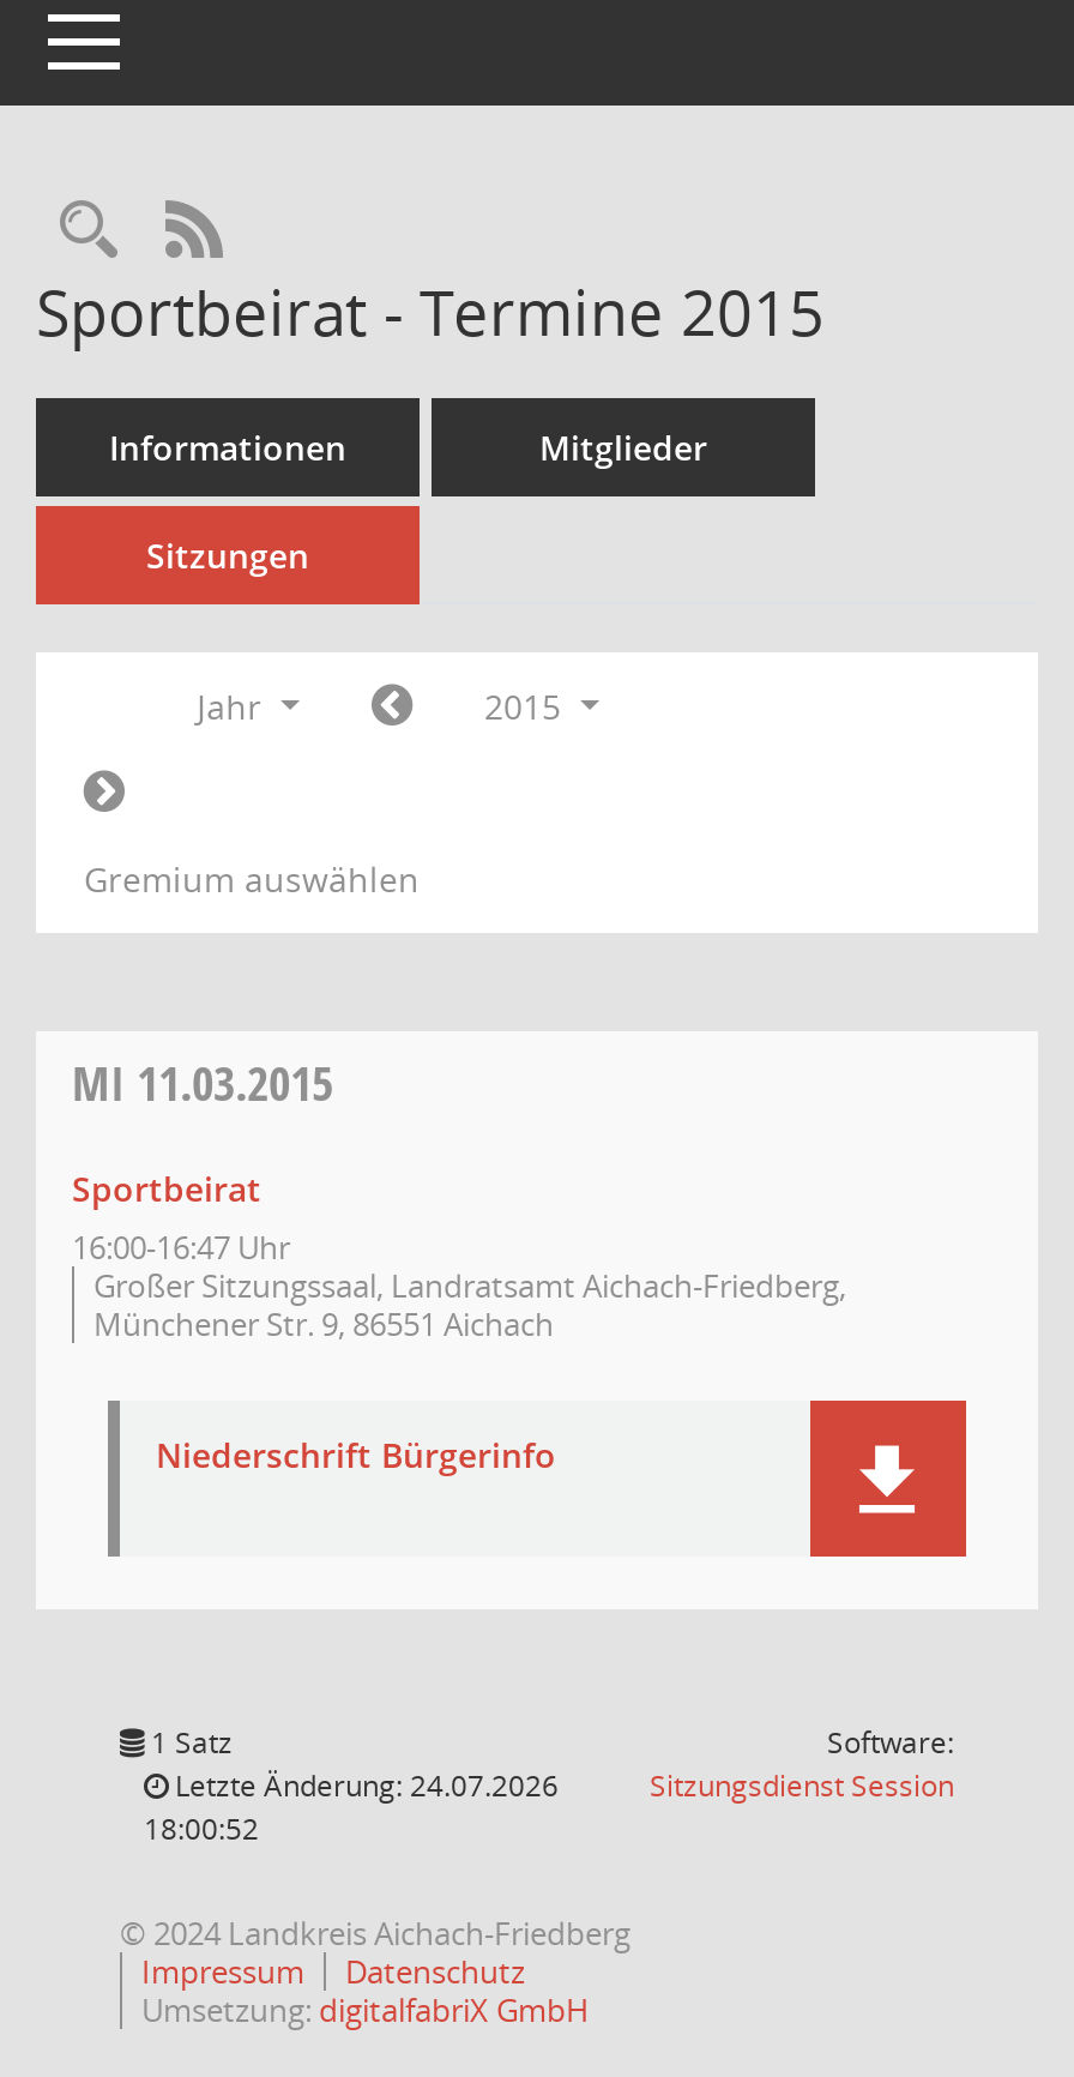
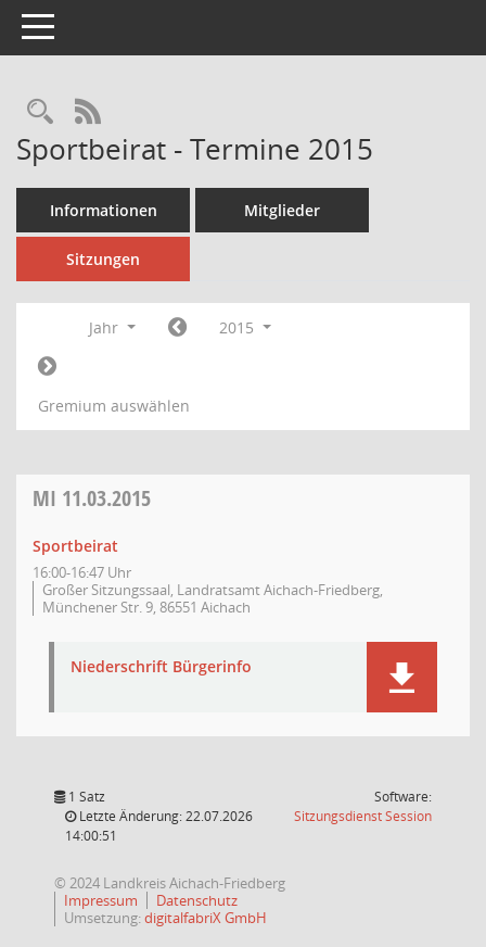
- Letzte Änderung: 24.07.2026
+ Letzte Änderung: 22.07.2026

- 18:00:52
+ 14:00:51
